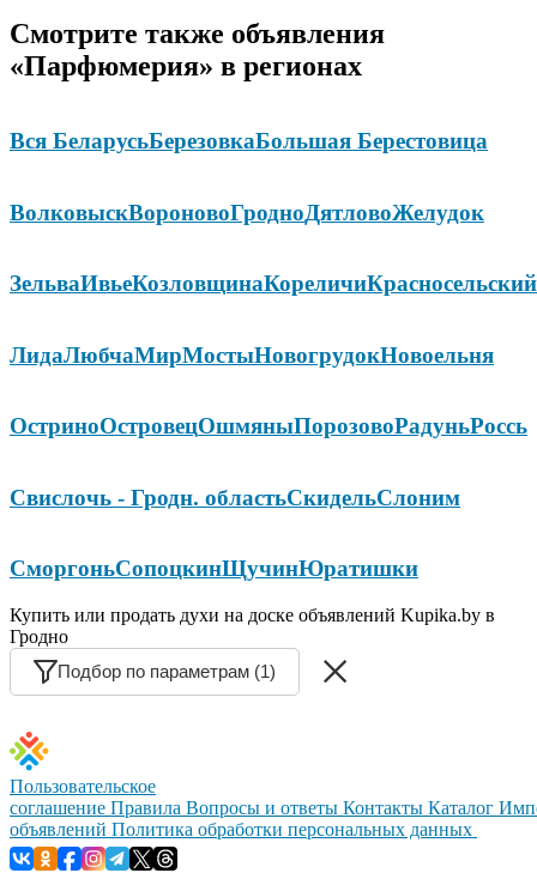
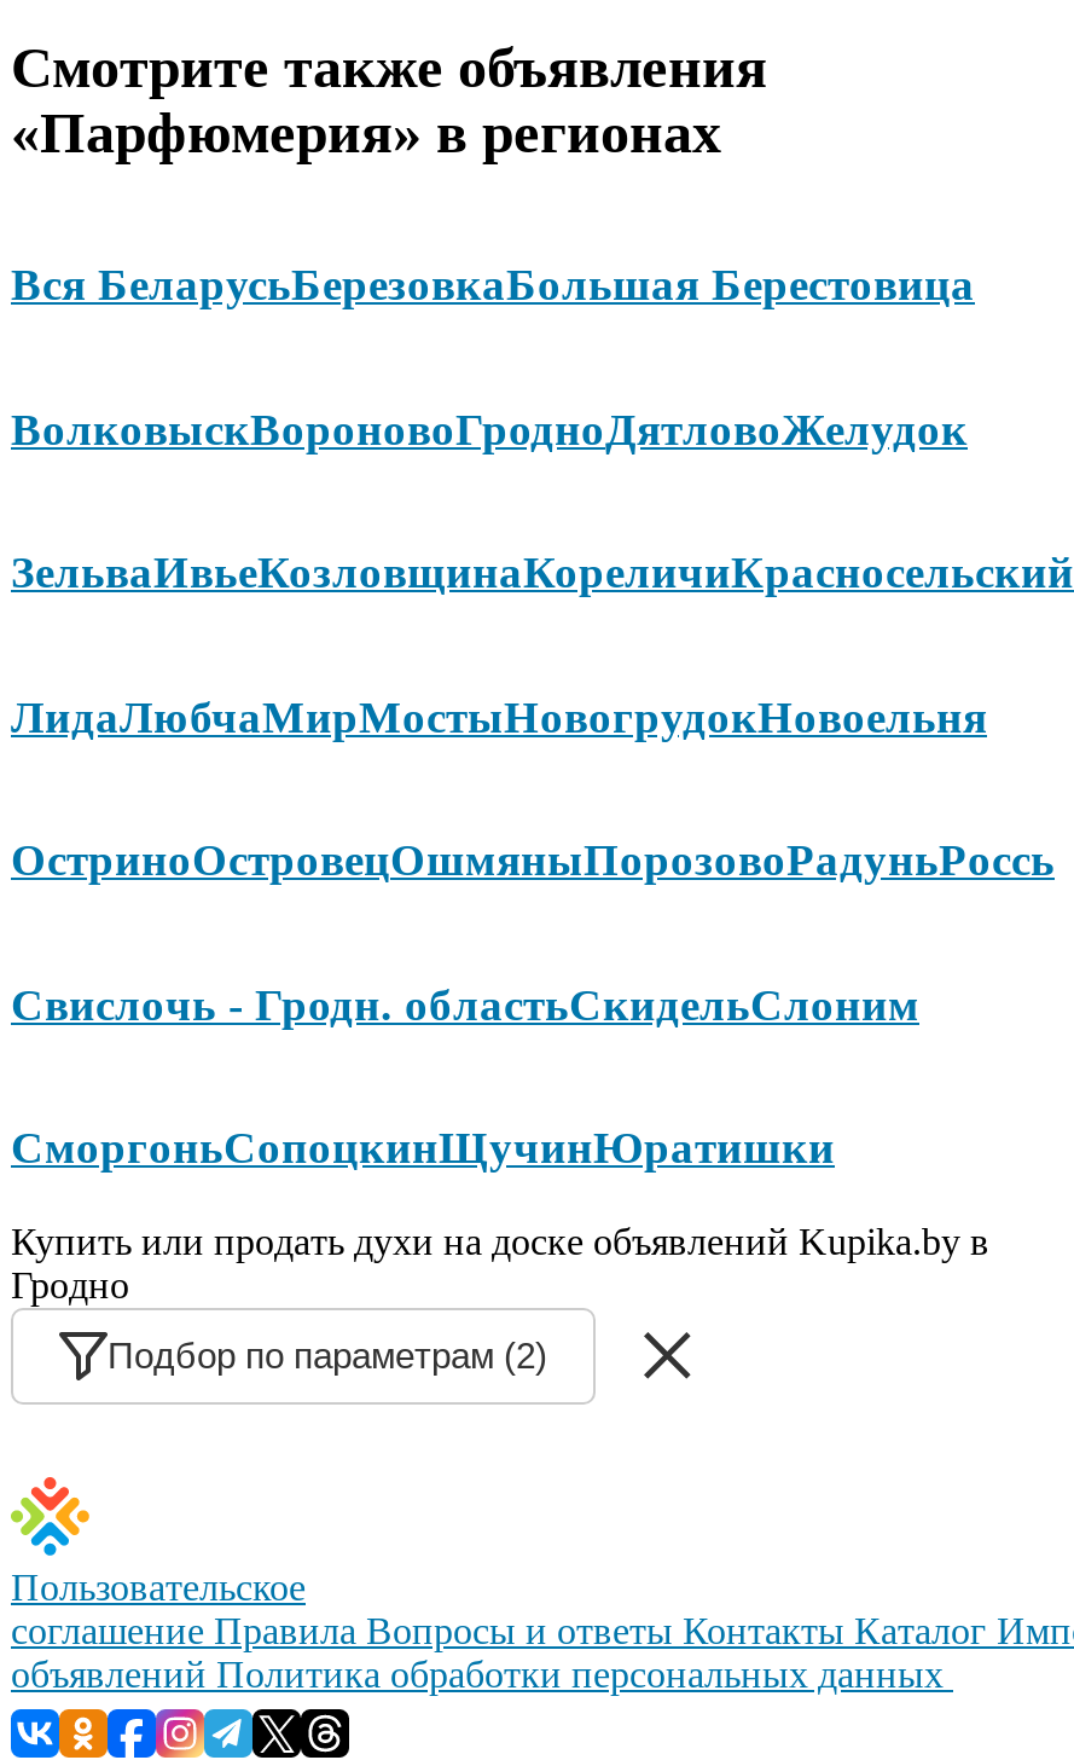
- Подбор по параметрам (1)
+ Подбор по параметрам (2)
